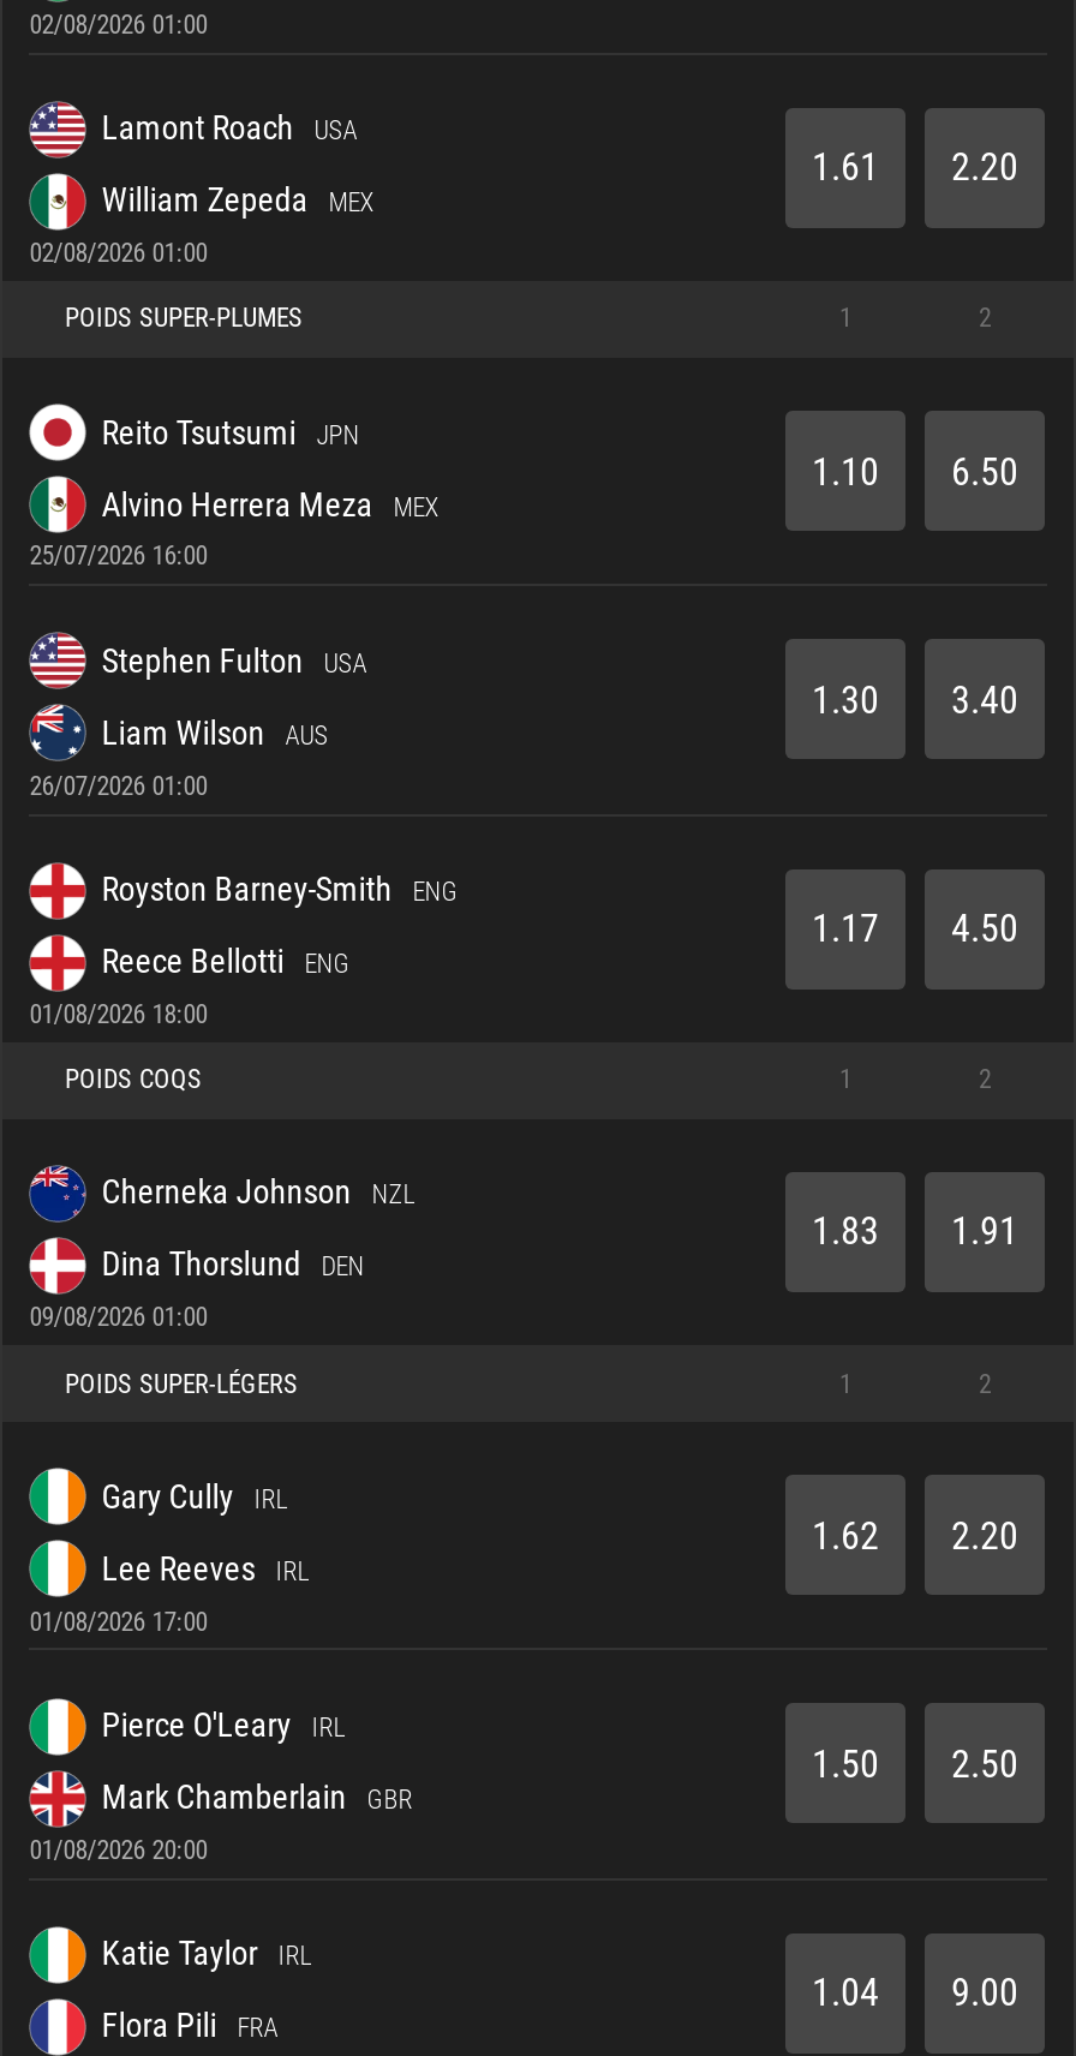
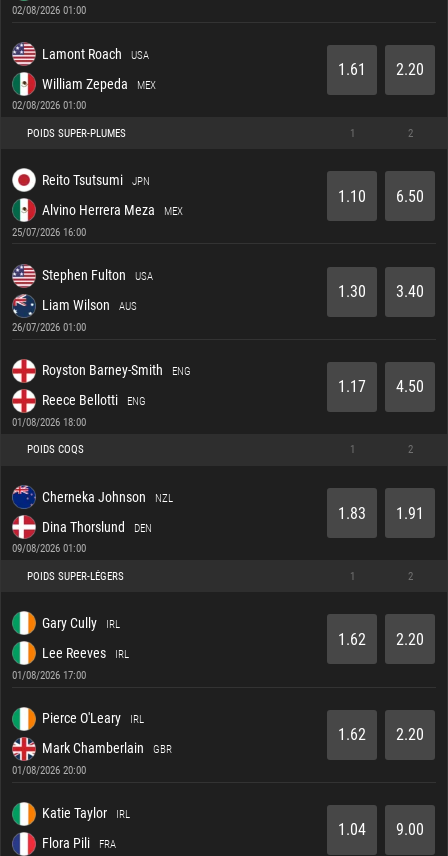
- 1.50
+ 1.62

- 2.50
+ 2.20
